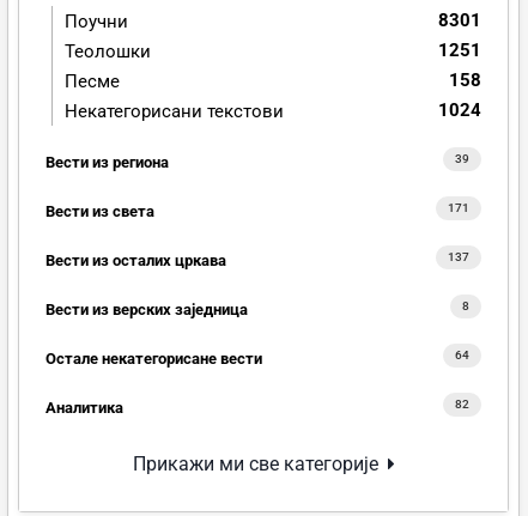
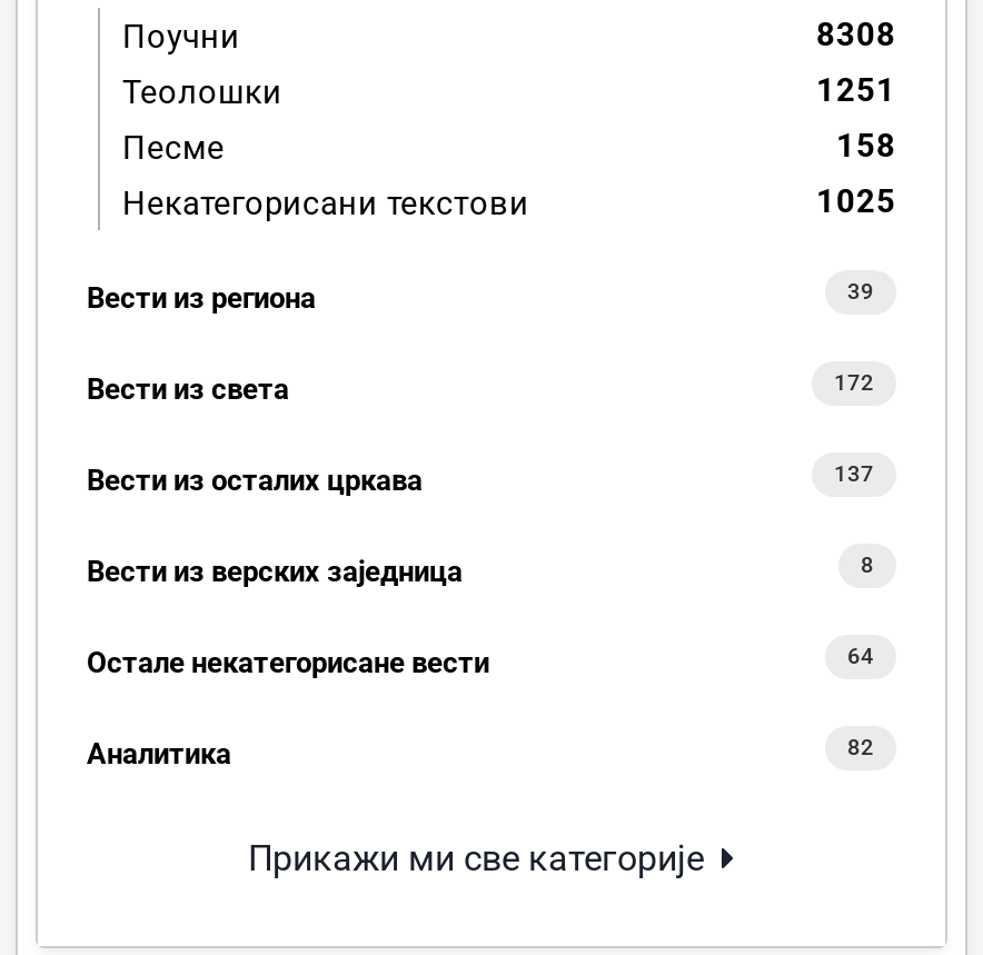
- 8301
+ 8308

- 1024
+ 1025

- 171
+ 172
